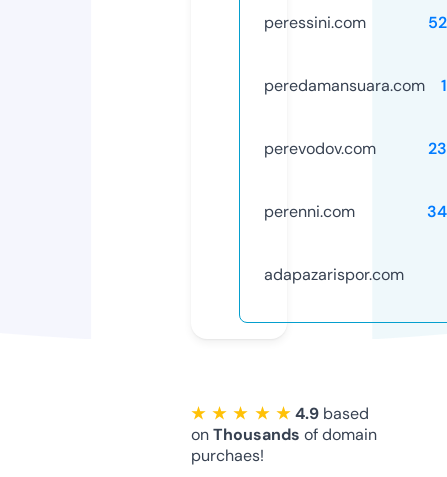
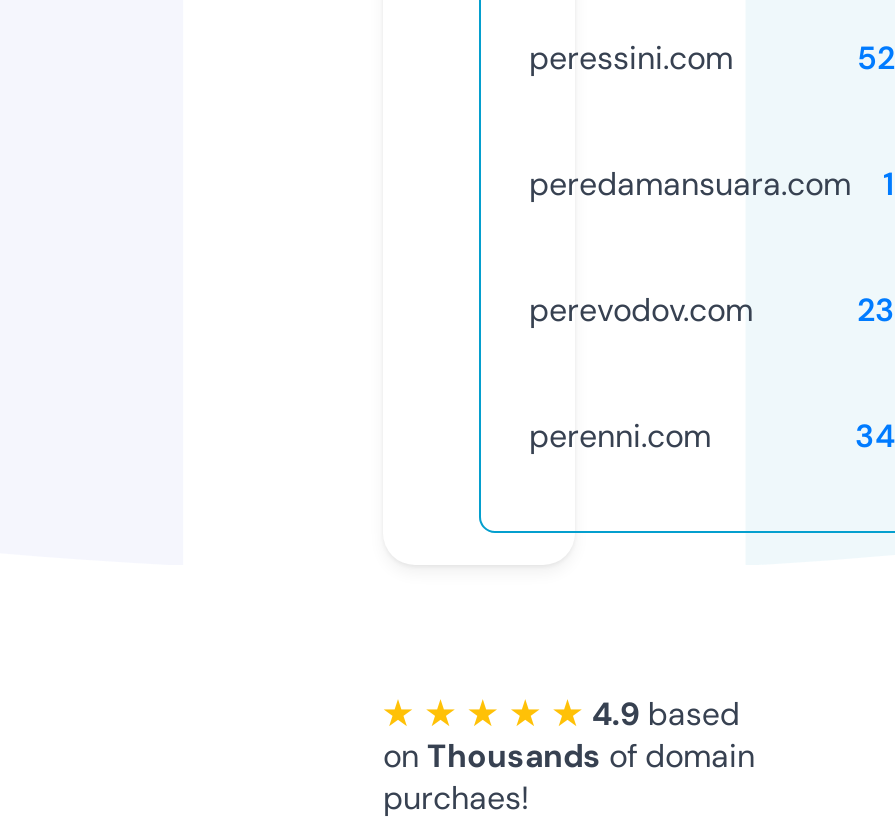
- adapazarispor.com
